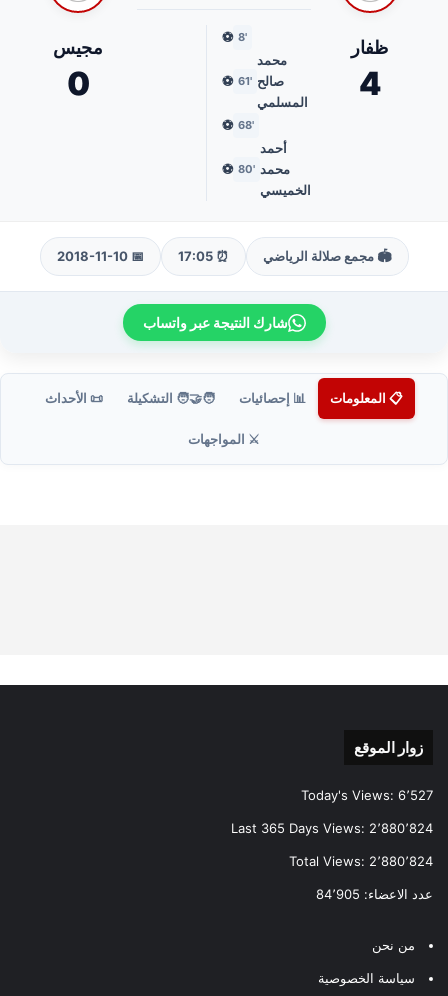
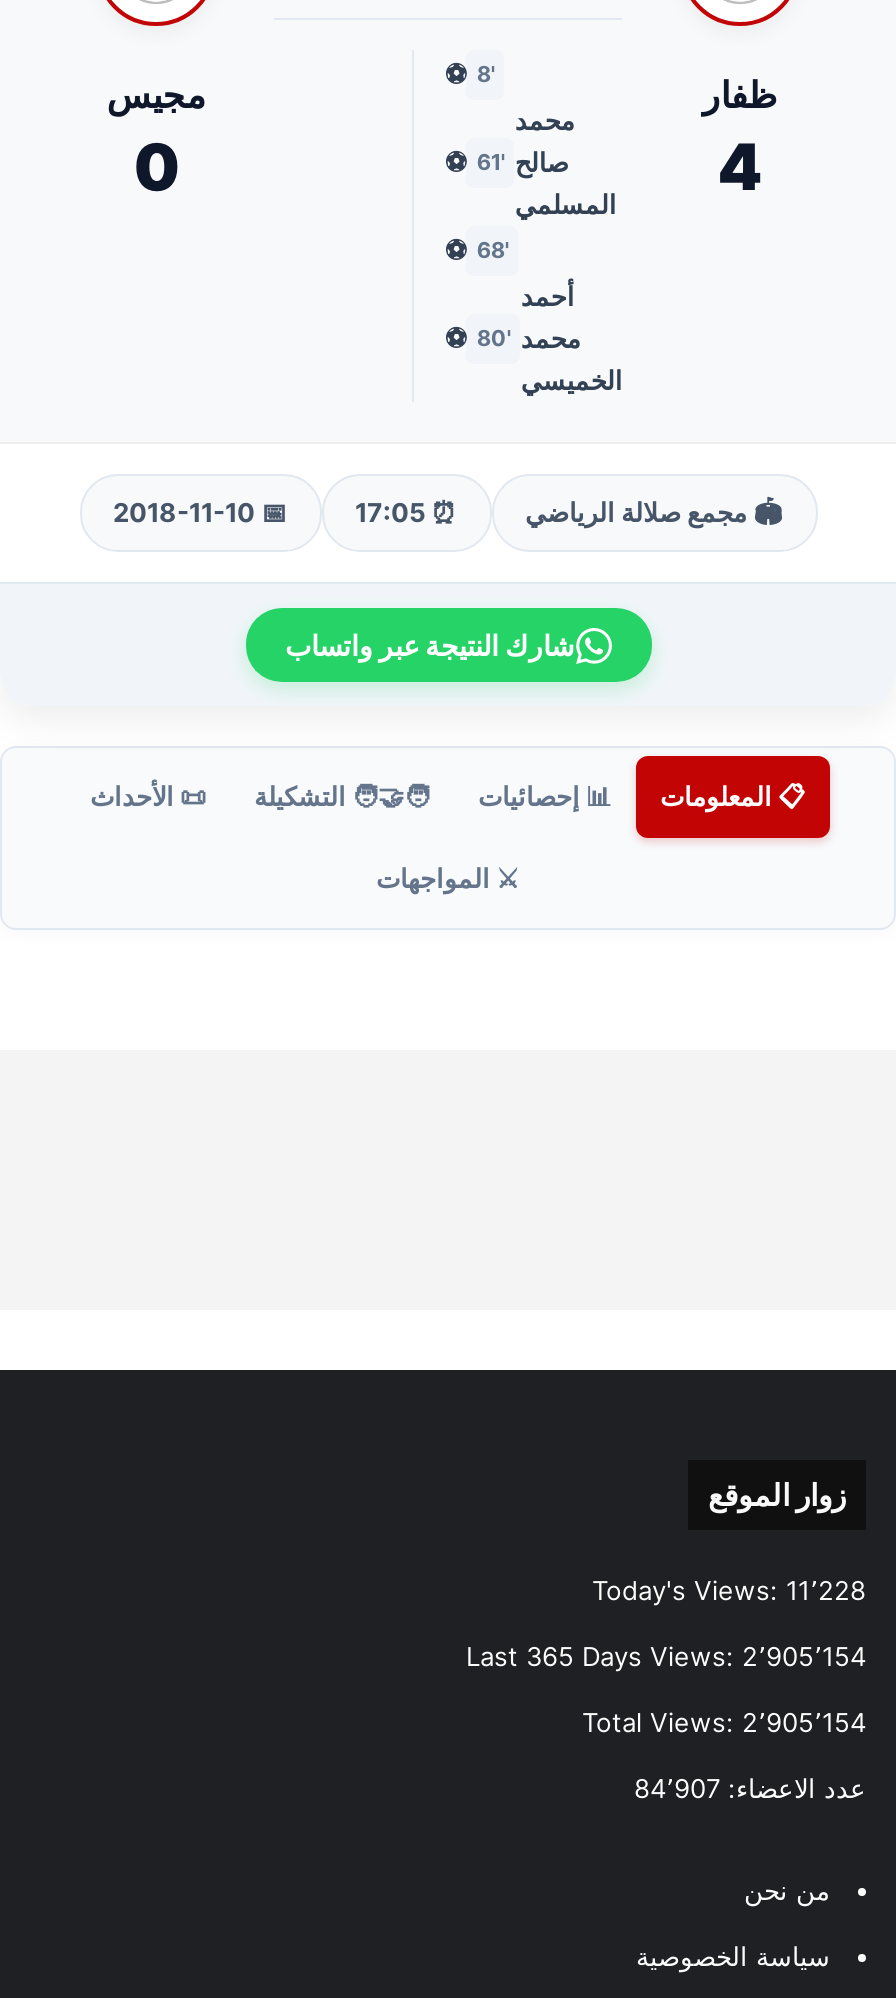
- Today's Views: 6٬527
+ Today's Views: 11٬228

- Last 365 Days Views: 2٬880٬824
+ Last 365 Days Views: 2٬905٬154

- Total Views: 2٬880٬824
+ Total Views: 2٬905٬154

- عدد الاعضاء: 84٬905
+ عدد الاعضاء: 84٬907
